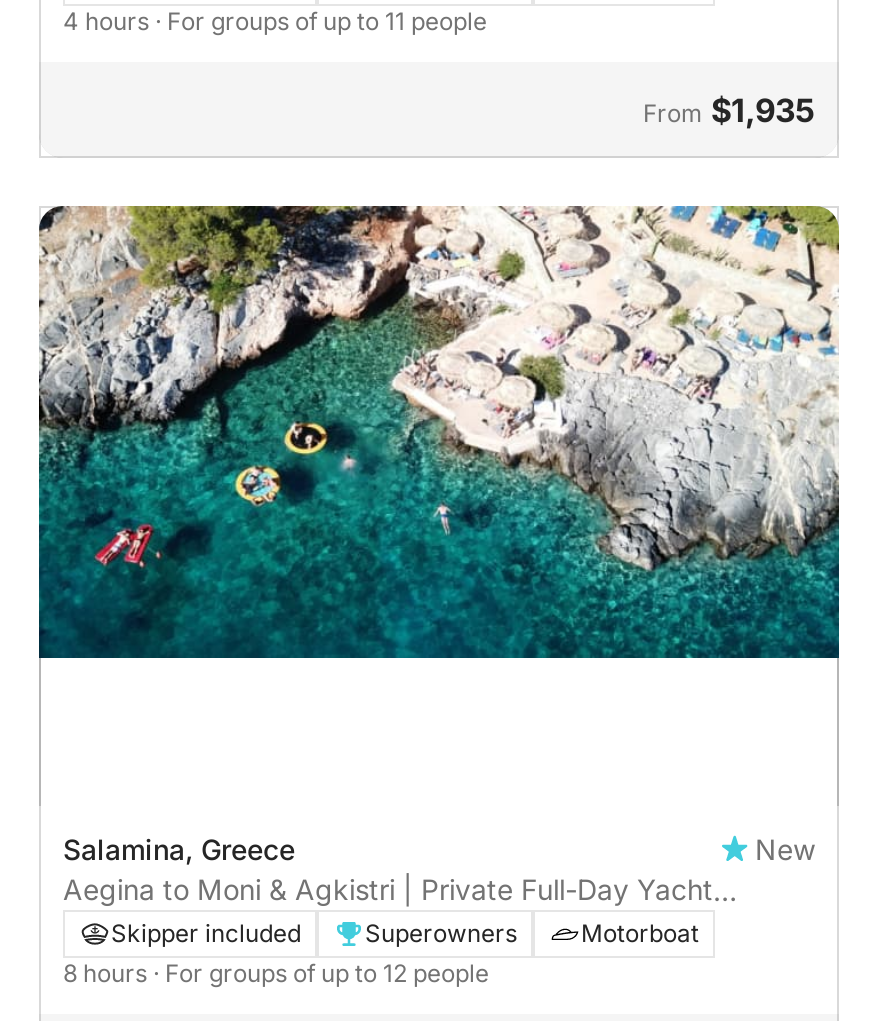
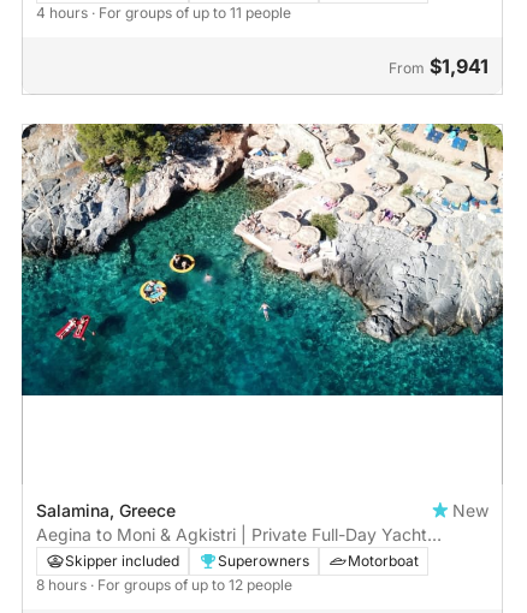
- From $1,935
+ From $1,941
